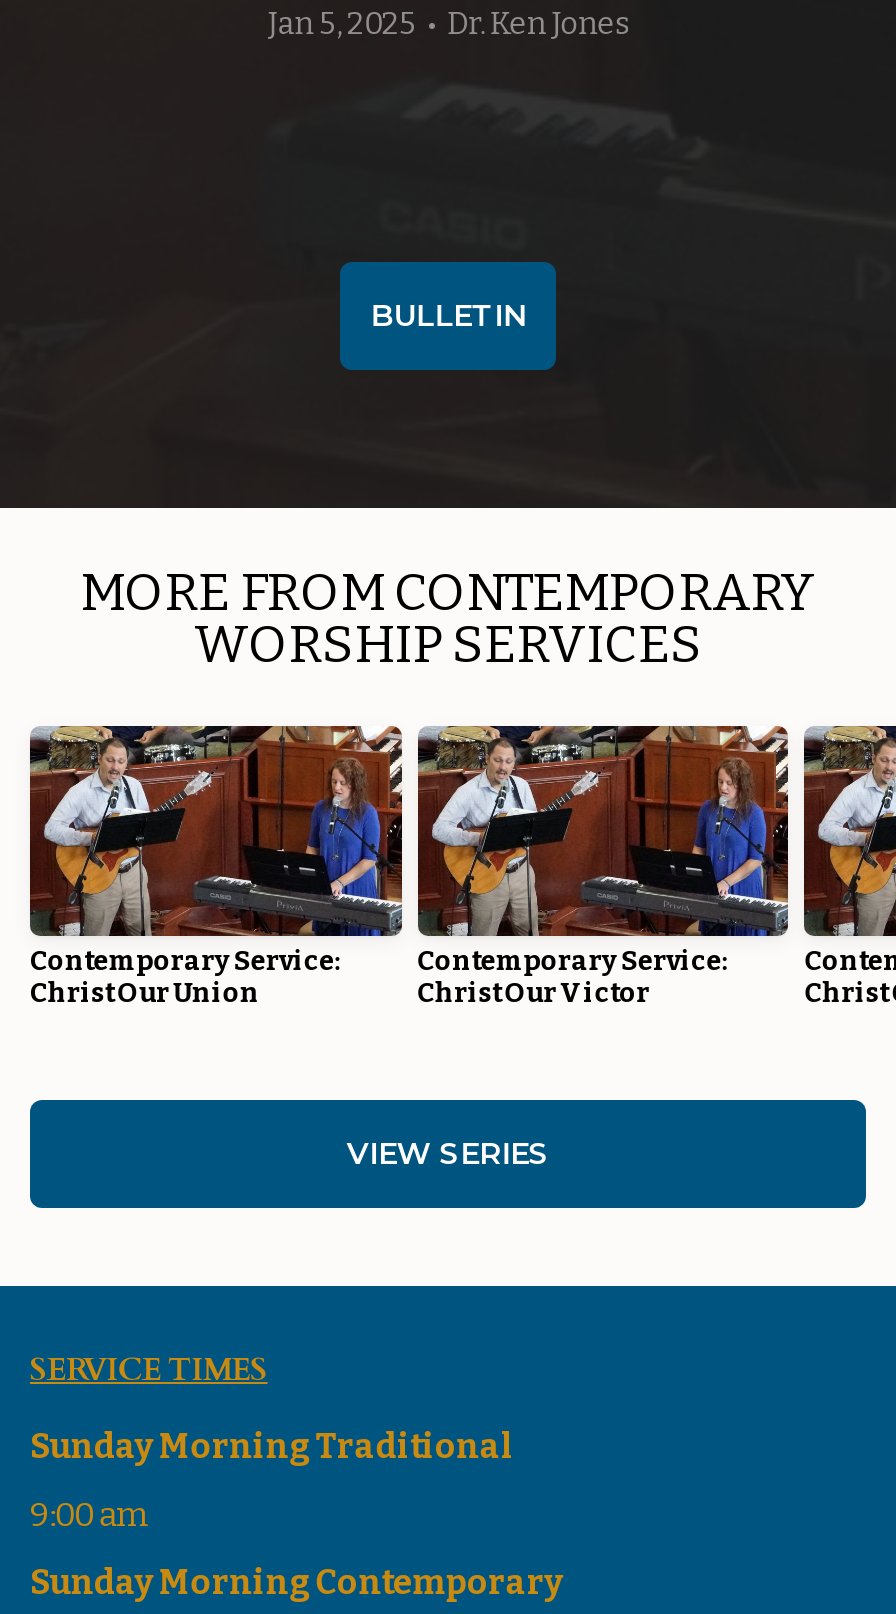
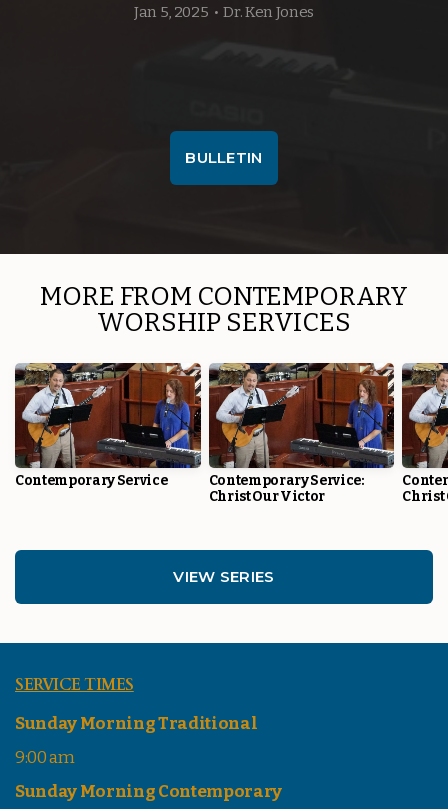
- Contemporary Service:
- Christ Our Union
+ Contemporary Service
